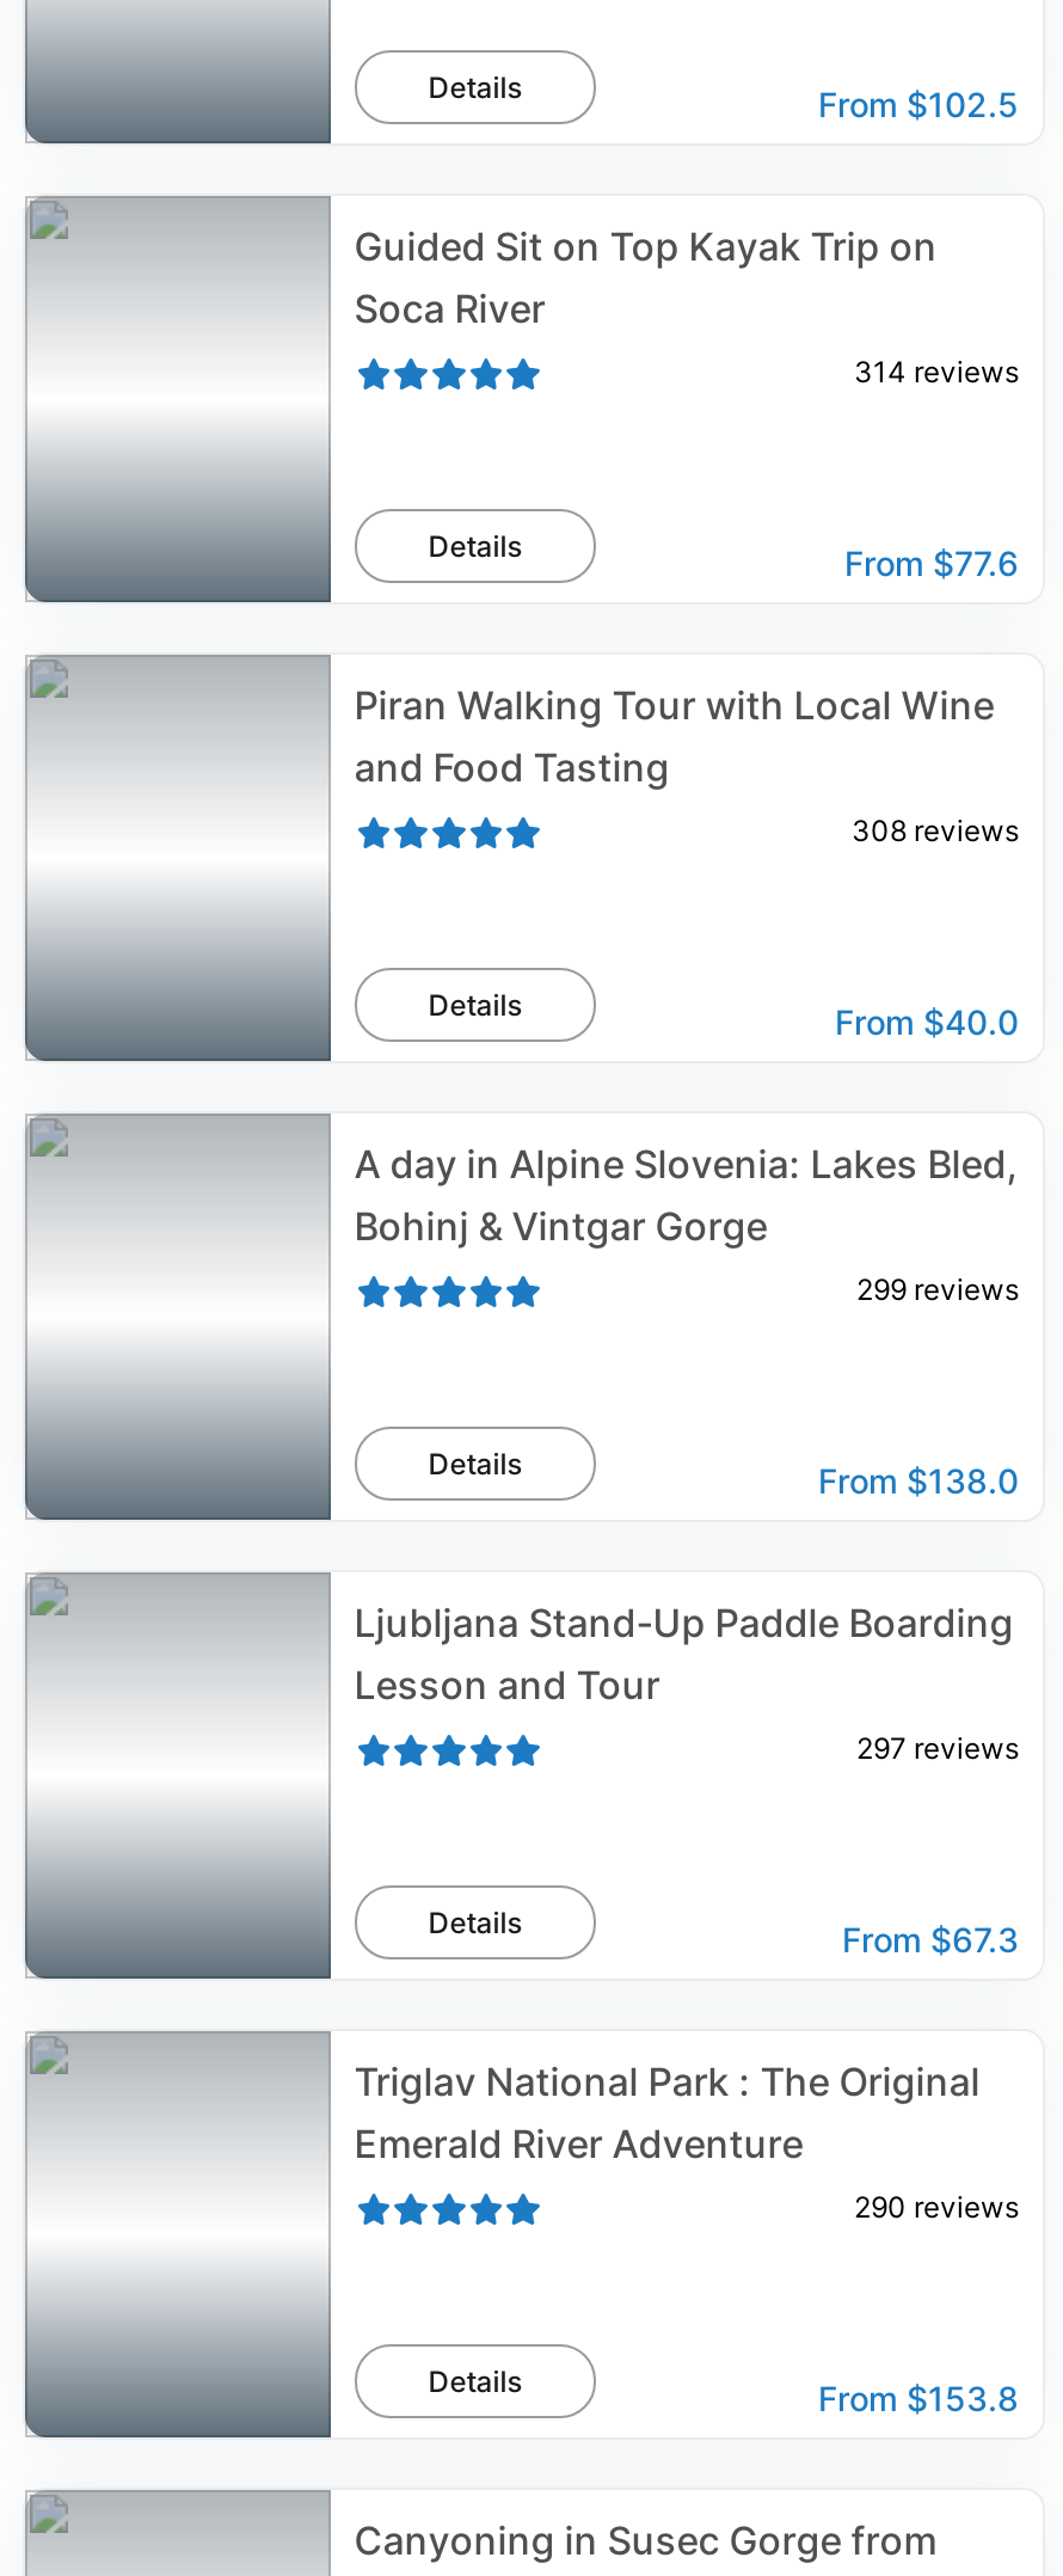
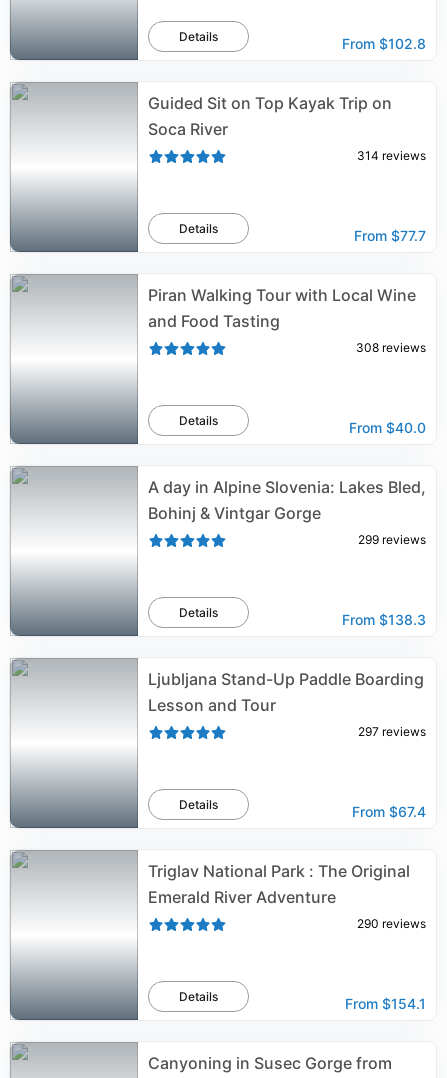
- From $102.5
+ From $102.8

- From $77.6
+ From $77.7

- From $138.0
+ From $138.3

- From $67.3
+ From $67.4

- From $153.8
+ From $154.1
